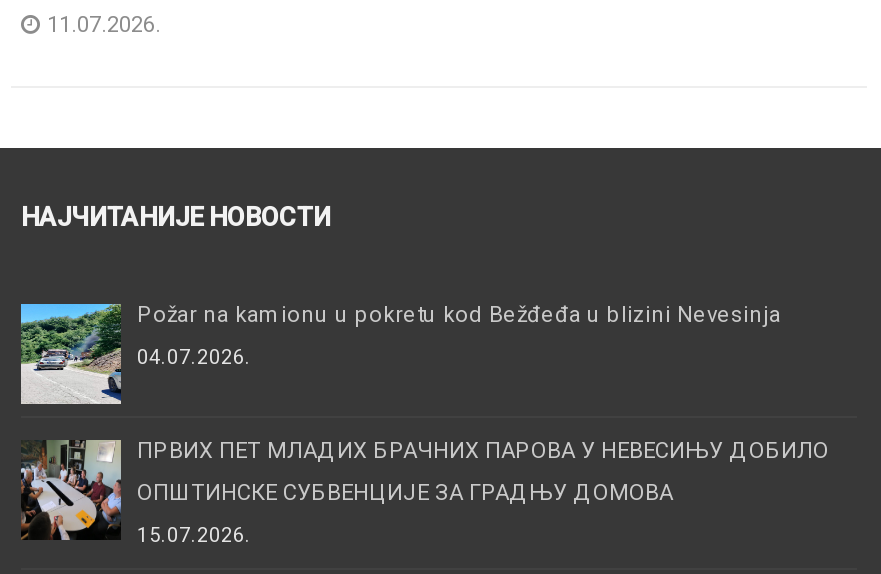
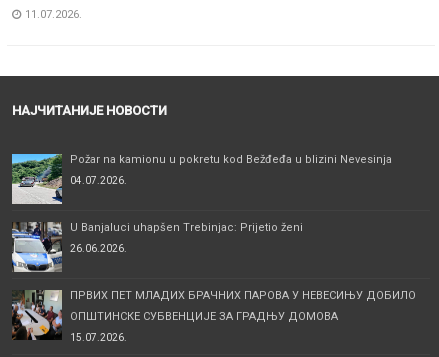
+ [image]
+ U Banjaluci uhapšen Trebinjac: Prijetio ženi
+ 26.06.2026.
